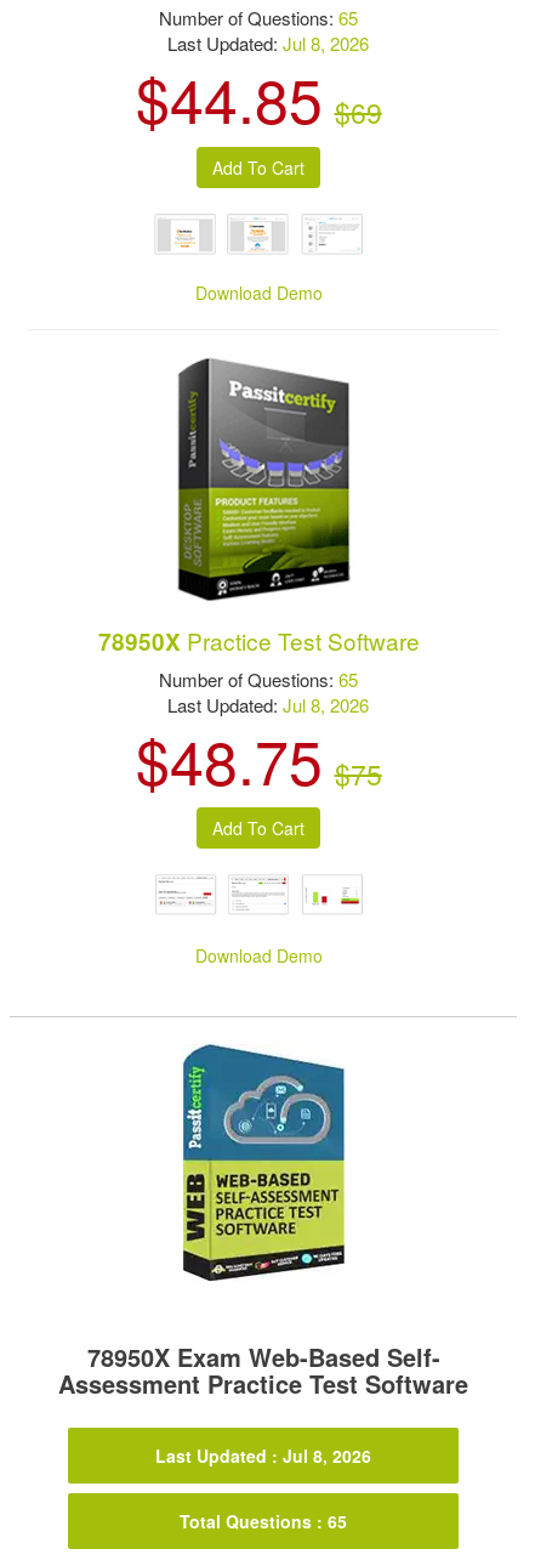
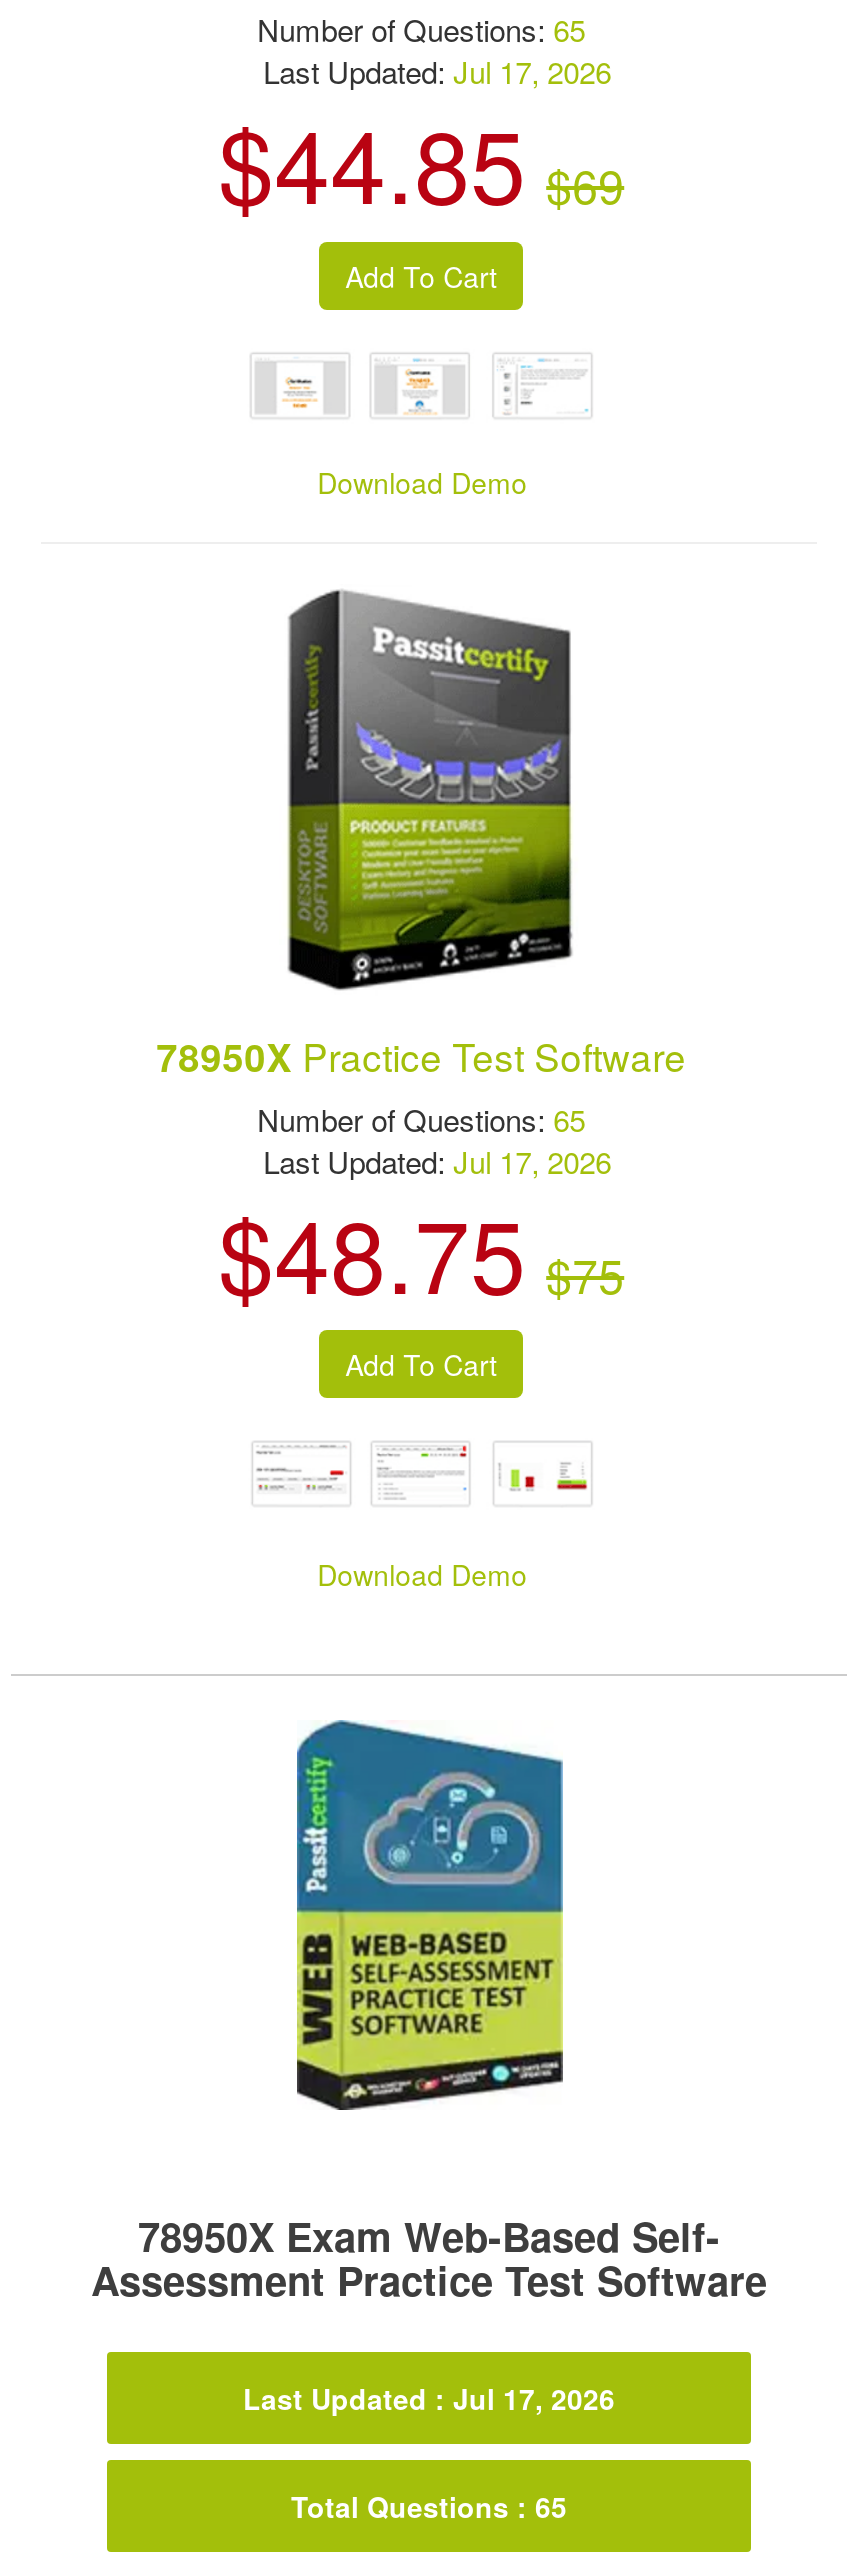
- Last Updated: Jul 8, 2026
+ Last Updated: Jul 17, 2026

- Last Updated: Jul 8, 2026
+ Last Updated: Jul 17, 2026

- Last Updated : Jul 8, 2026
+ Last Updated : Jul 17, 2026
